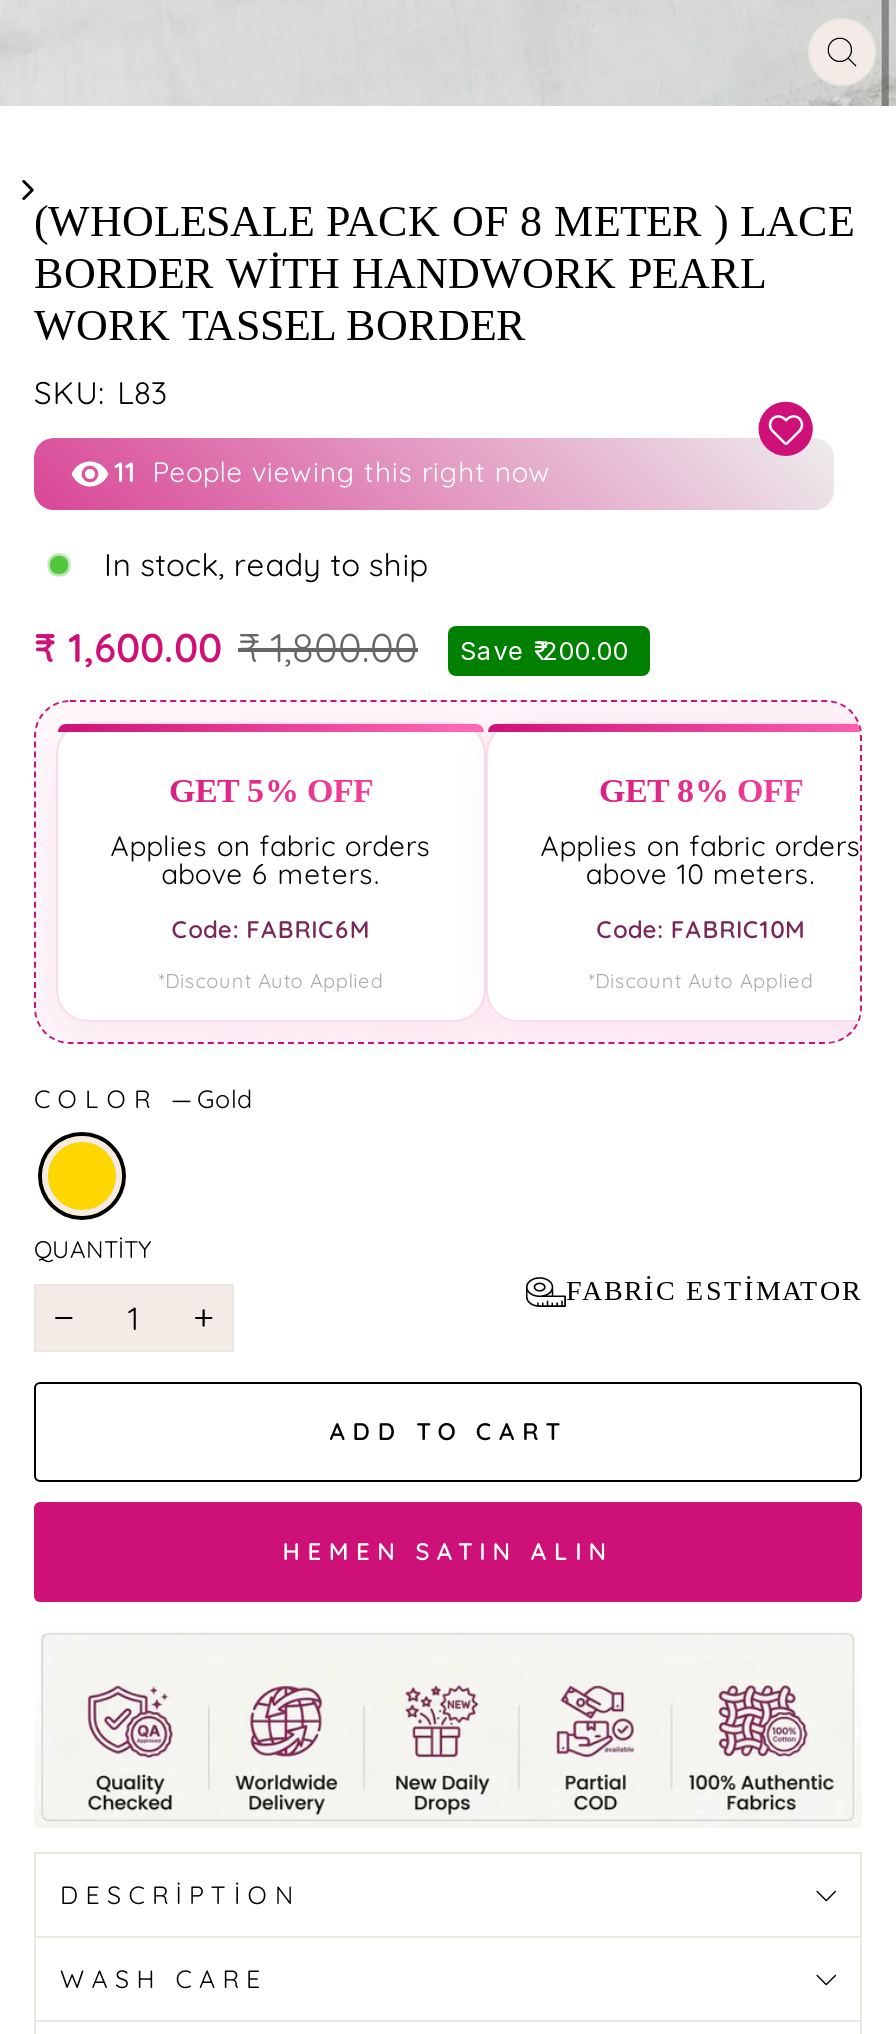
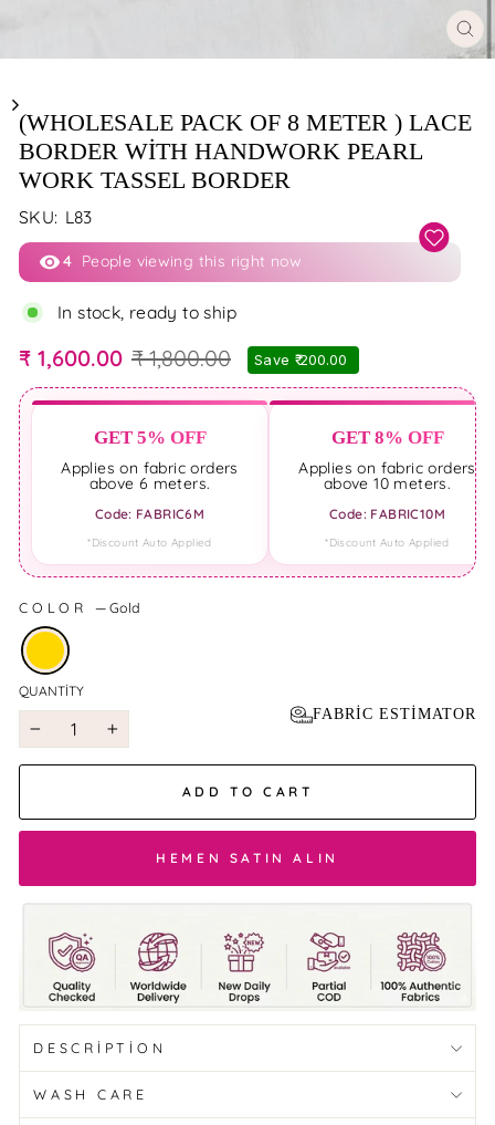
- 11 People viewing this right now
+ 4 People viewing this right now
